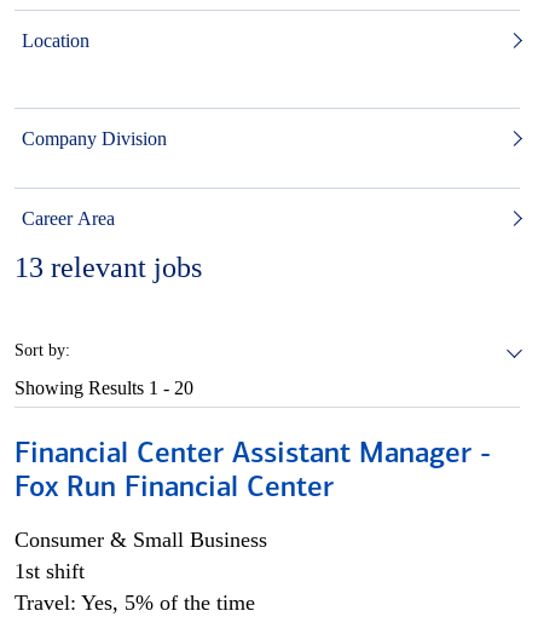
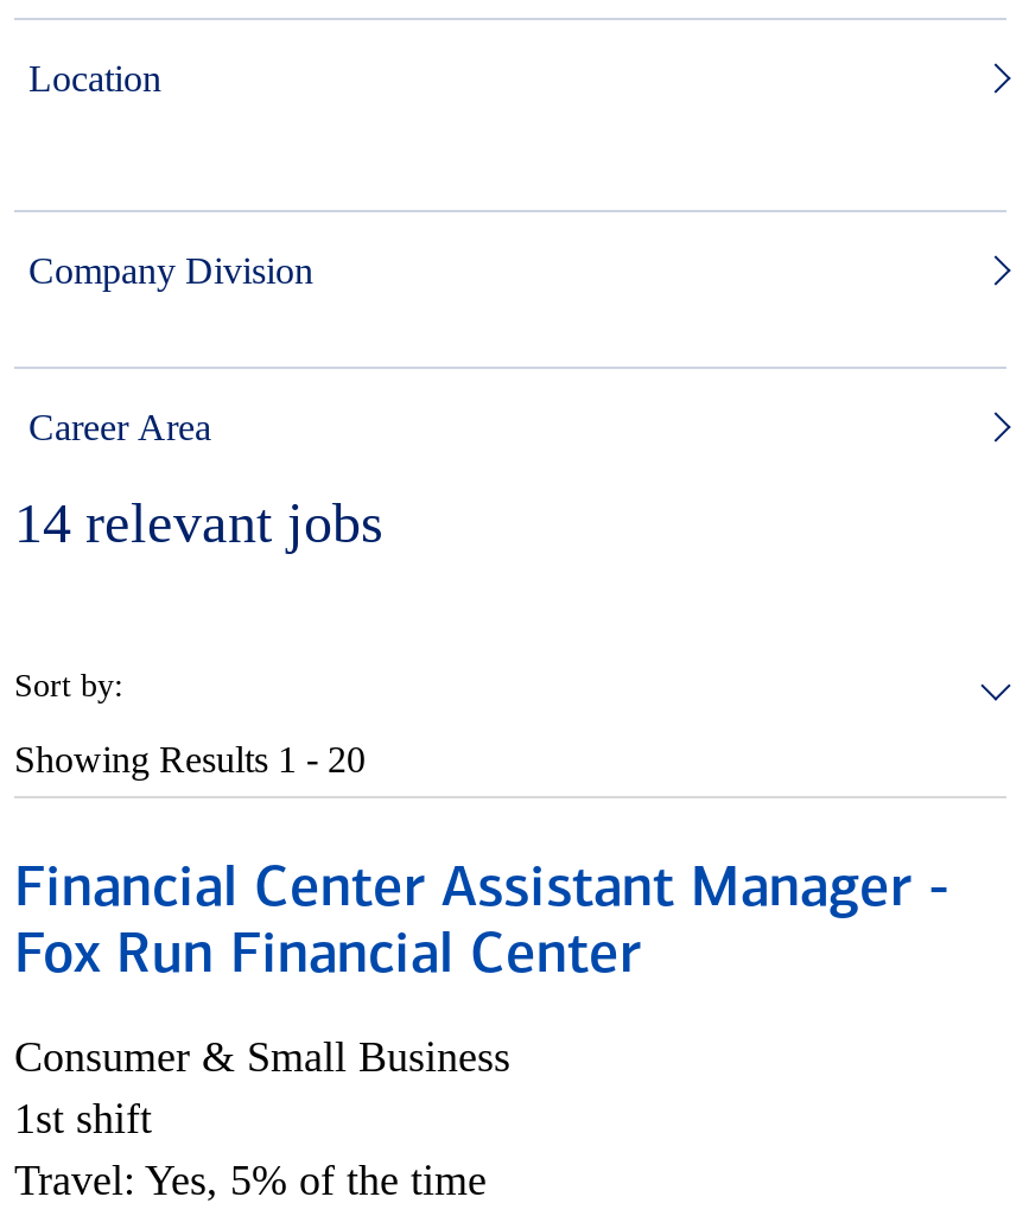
- 13 relevant jobs
+ 14 relevant jobs
